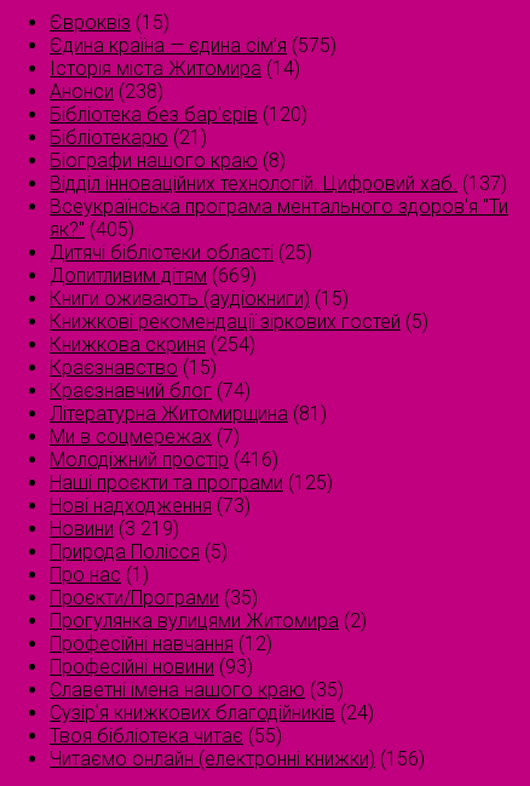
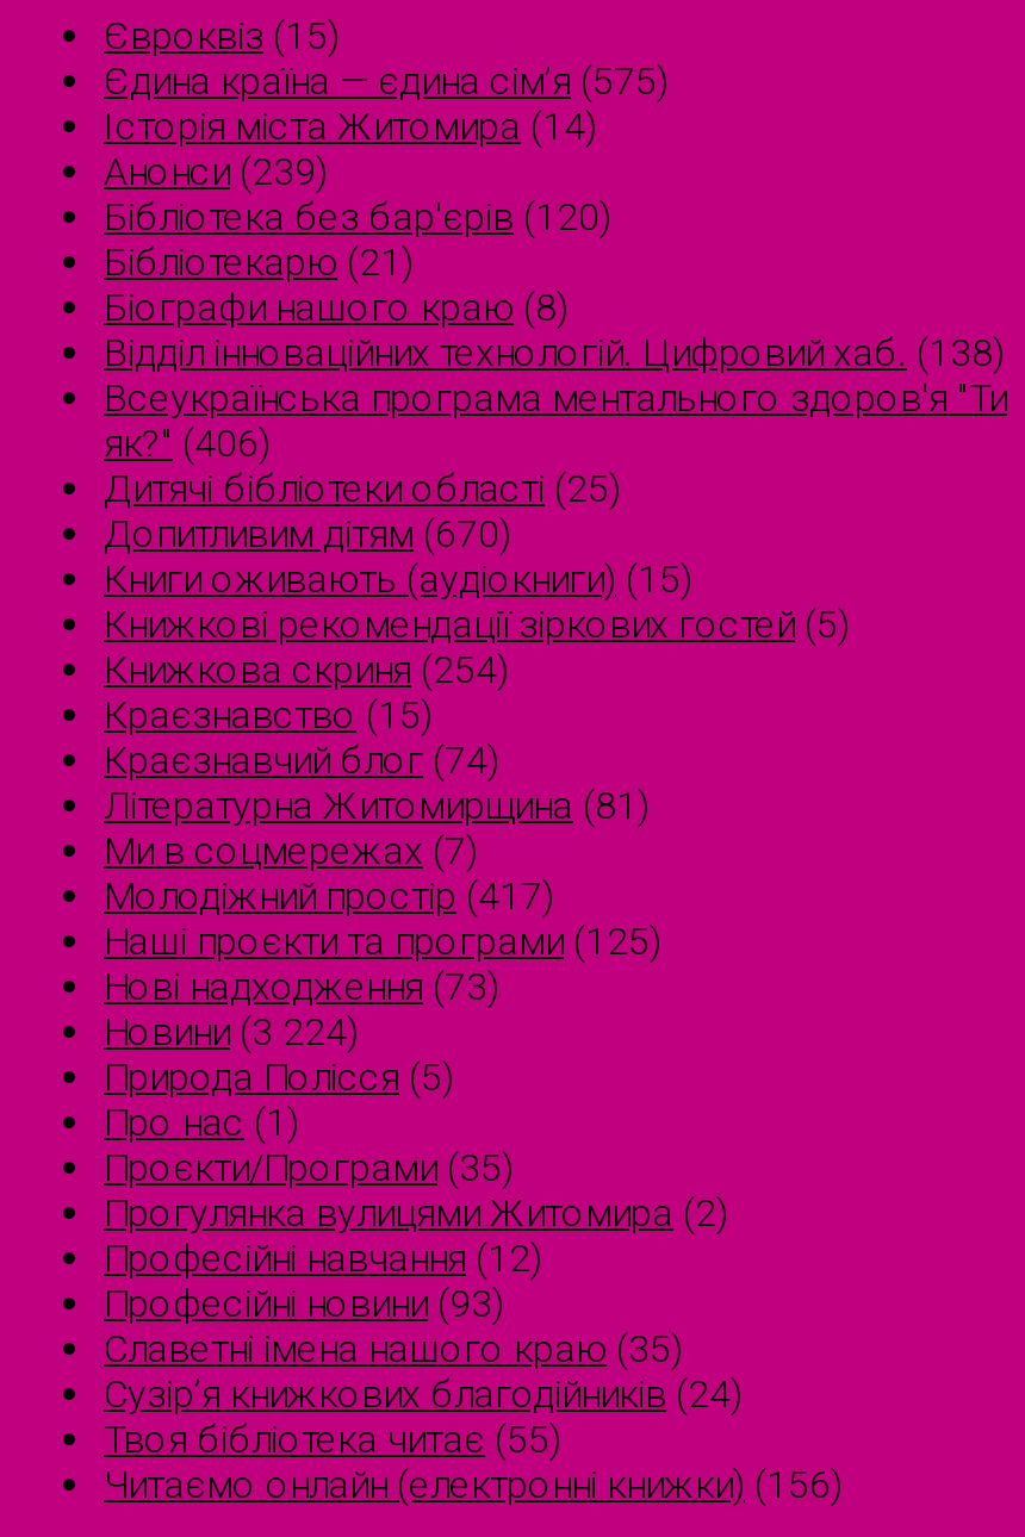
- Анонси (238)
+ Анонси (239)

- Відділ інноваційних технологій. Цифровий хаб. (137)
+ Відділ інноваційних технологій. Цифровий хаб. (138)

- як?" (405)
+ як?" (406)

- Допитливим дітям (669)
+ Допитливим дітям (670)

- Молодіжний простір (416)
+ Молодіжний простір (417)

- Новини (3 219)
+ Новини (3 224)
